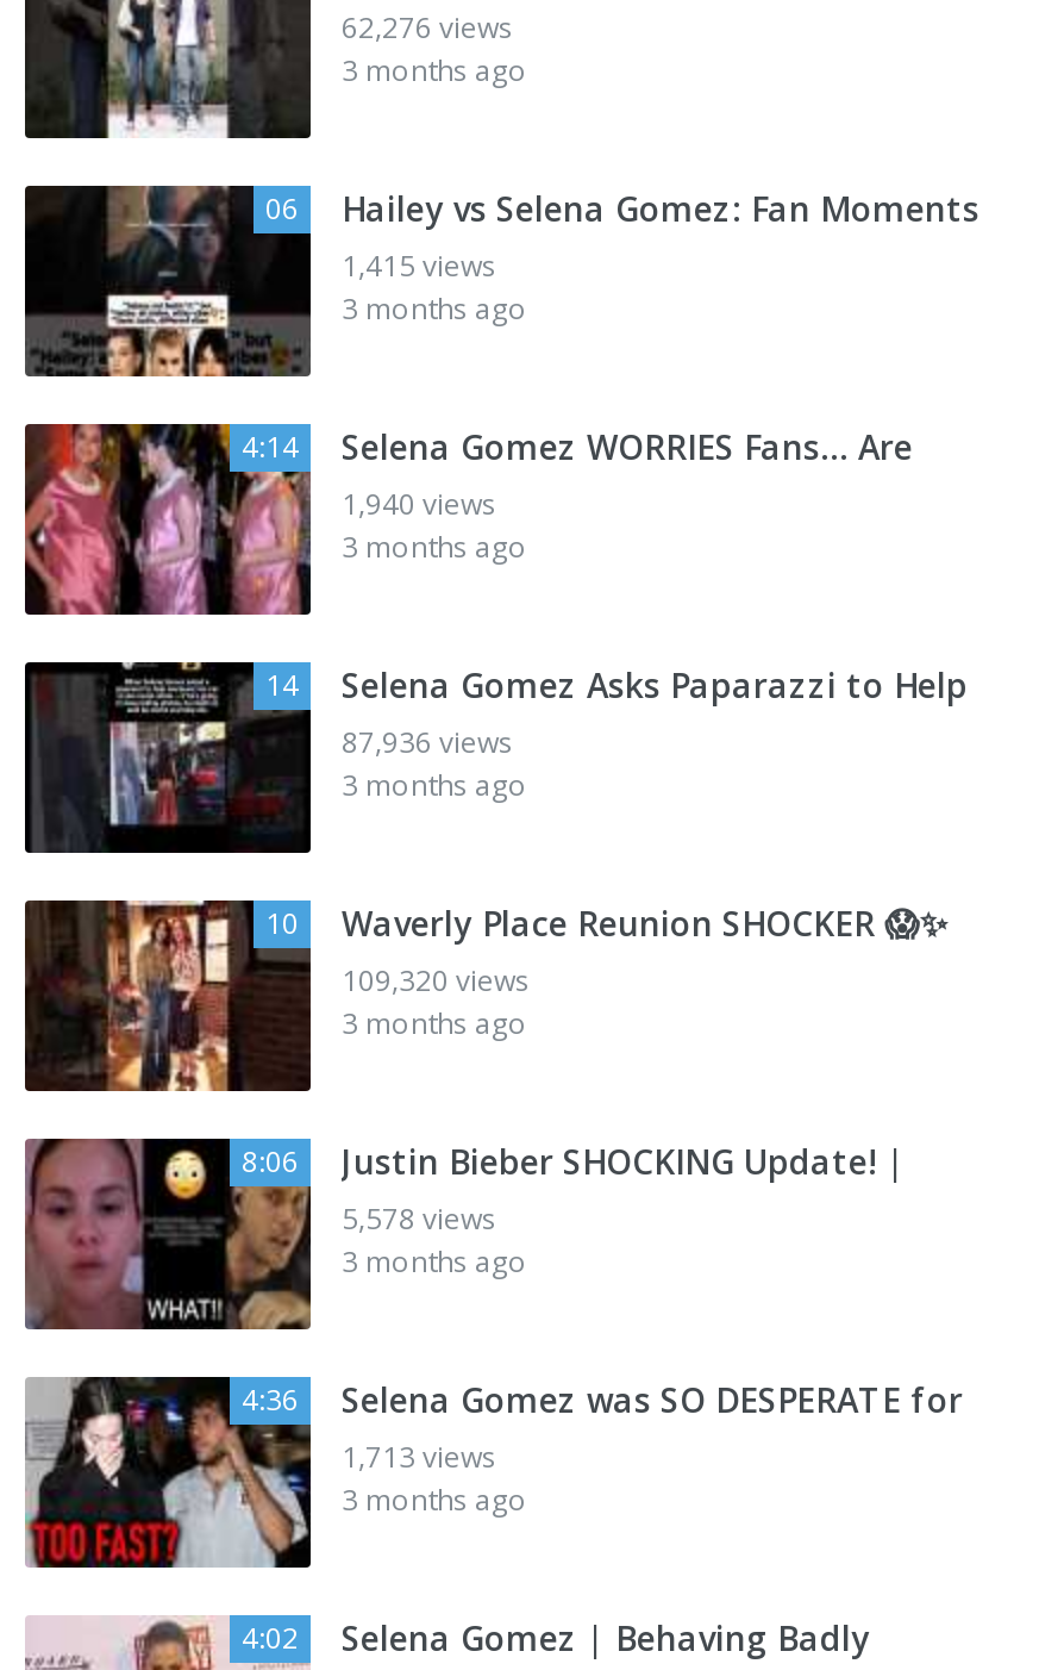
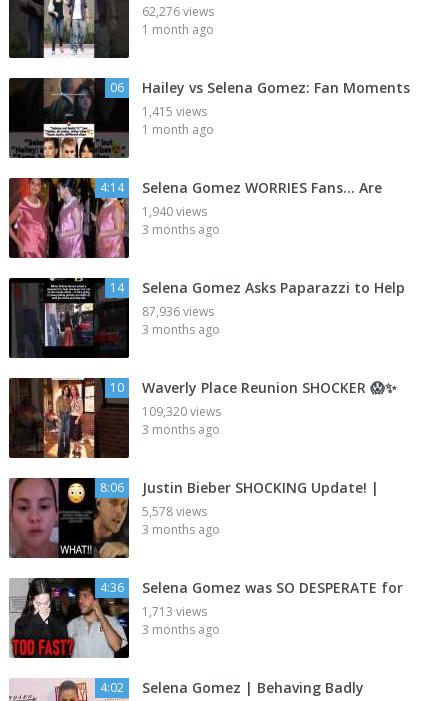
- 3 months ago
+ 1 month ago

- 3 months ago
+ 1 month ago
